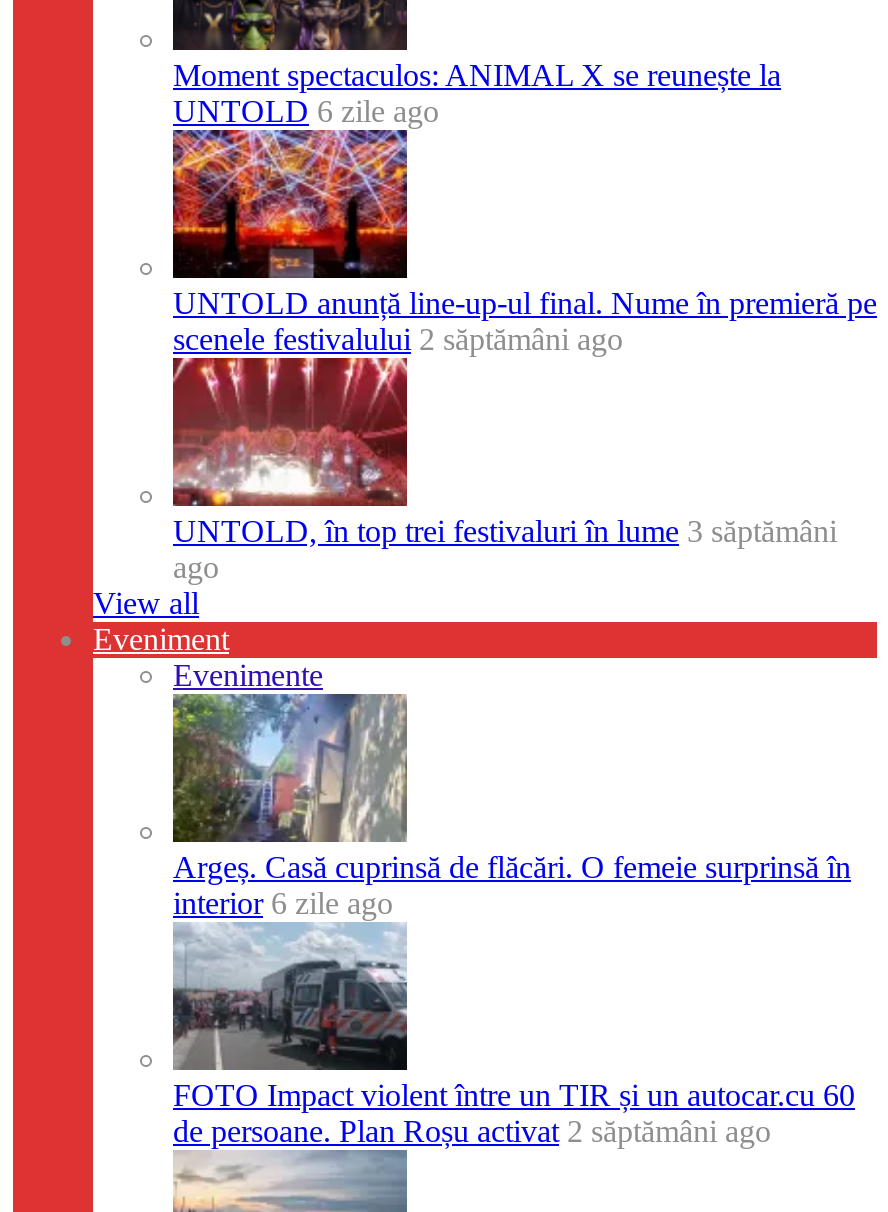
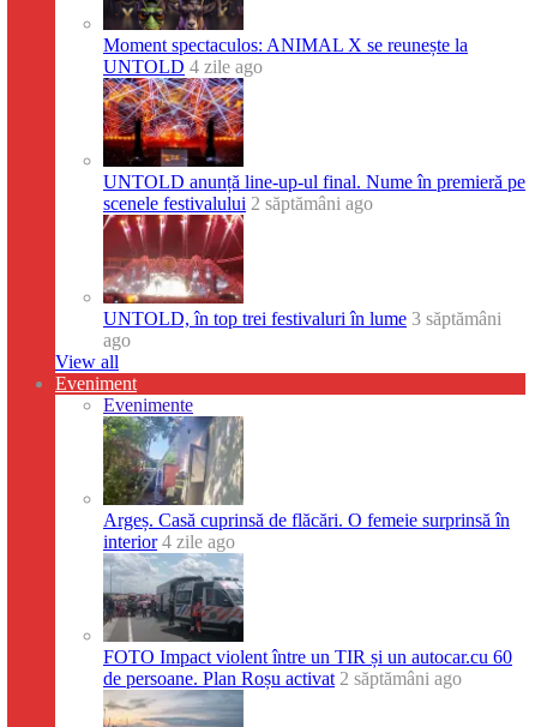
- UNTOLD 6 zile ago
+ UNTOLD 4 zile ago

- interior 6 zile ago
+ interior 4 zile ago
